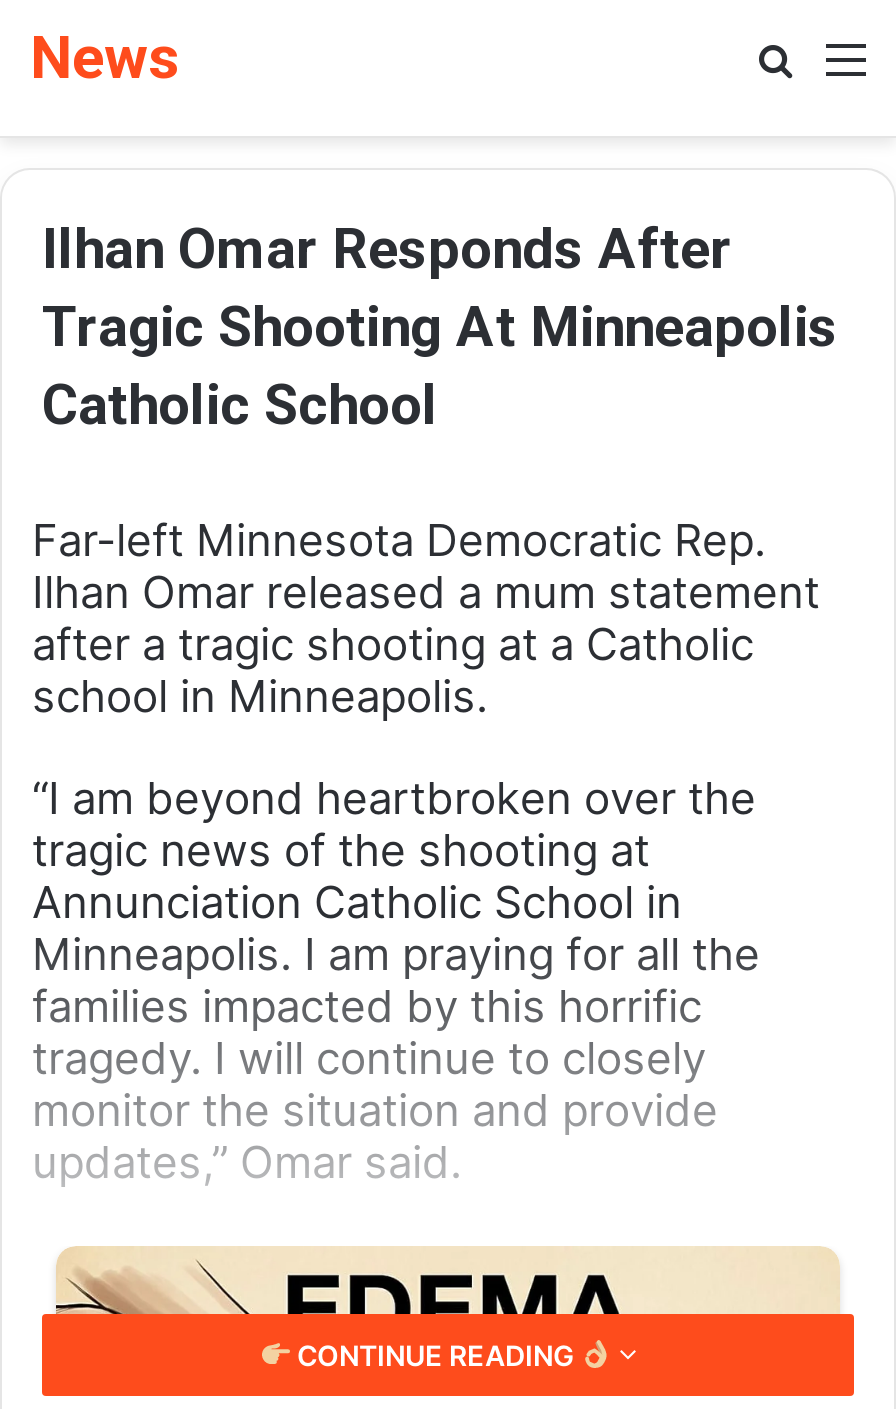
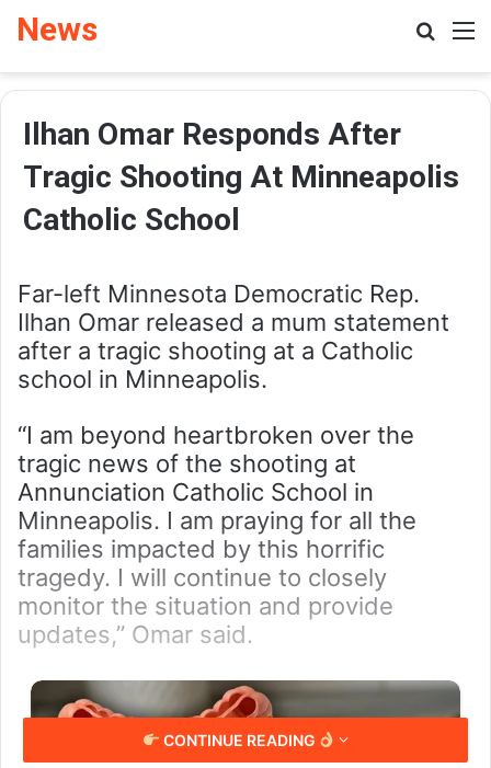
- [image]
+ [image]
